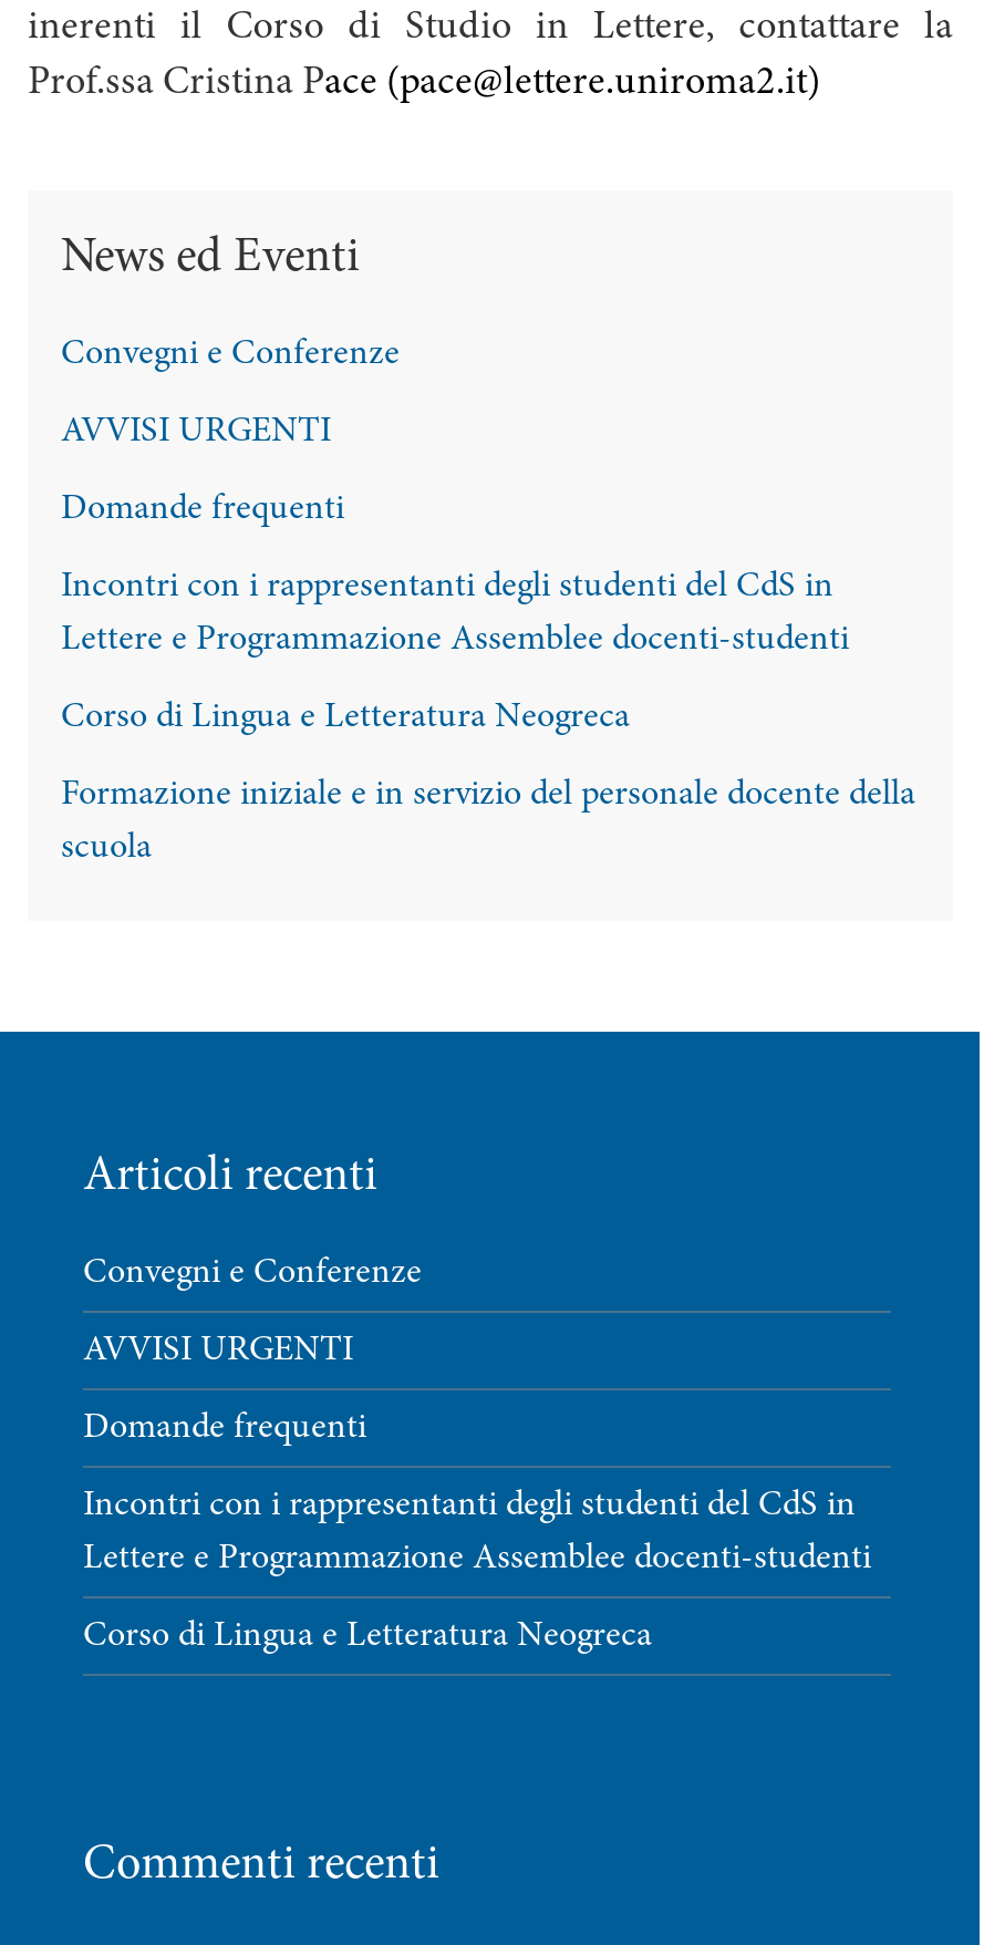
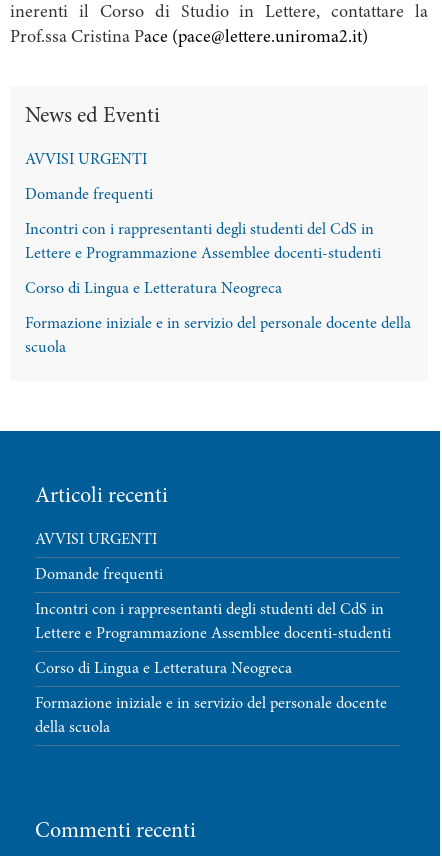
- Convegni e Conferenze

moved up: AVVISI URGENTI | Domande frequenti | Incontri con i rappresentanti degli studenti del CdS in | Lettere e Programmazione Assemblee docenti-studenti | Corso di Lingua e Letteratura Neogreca | Formazione iniziale e in servizio del personale docente della | scuola | Articoli recenti

- Convegni e Conferenze

moved up: AVVISI URGENTI | Domande frequenti | Incontri con i rappresentanti degli studenti del CdS in | Lettere e Programmazione Assemblee docenti-studenti | Corso di Lingua e Letteratura Neogreca

+ Formazione iniziale e in servizio del personale docente
+ della scuola
